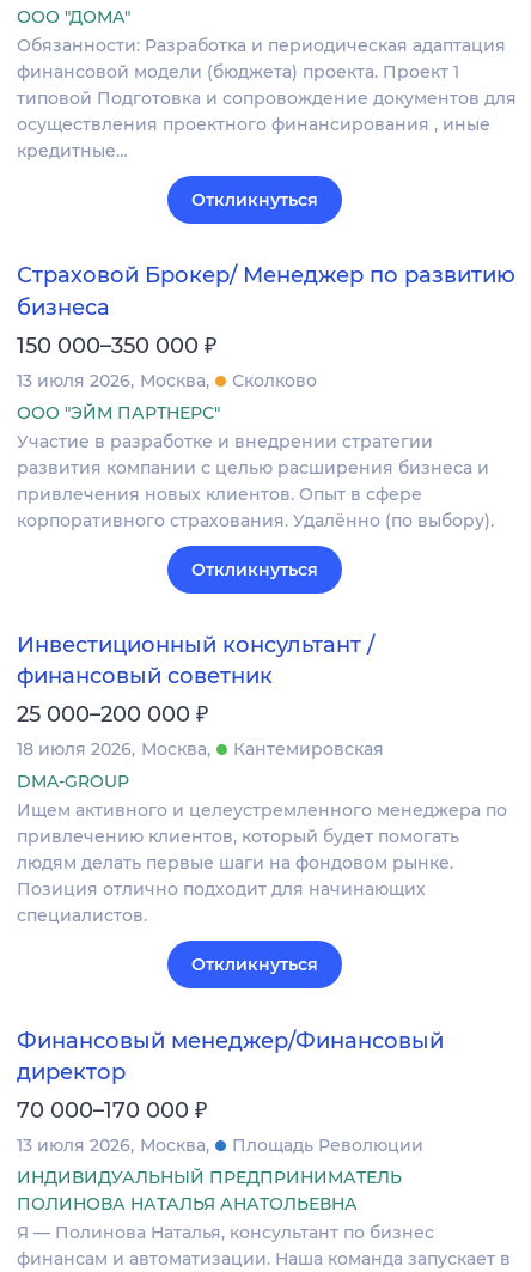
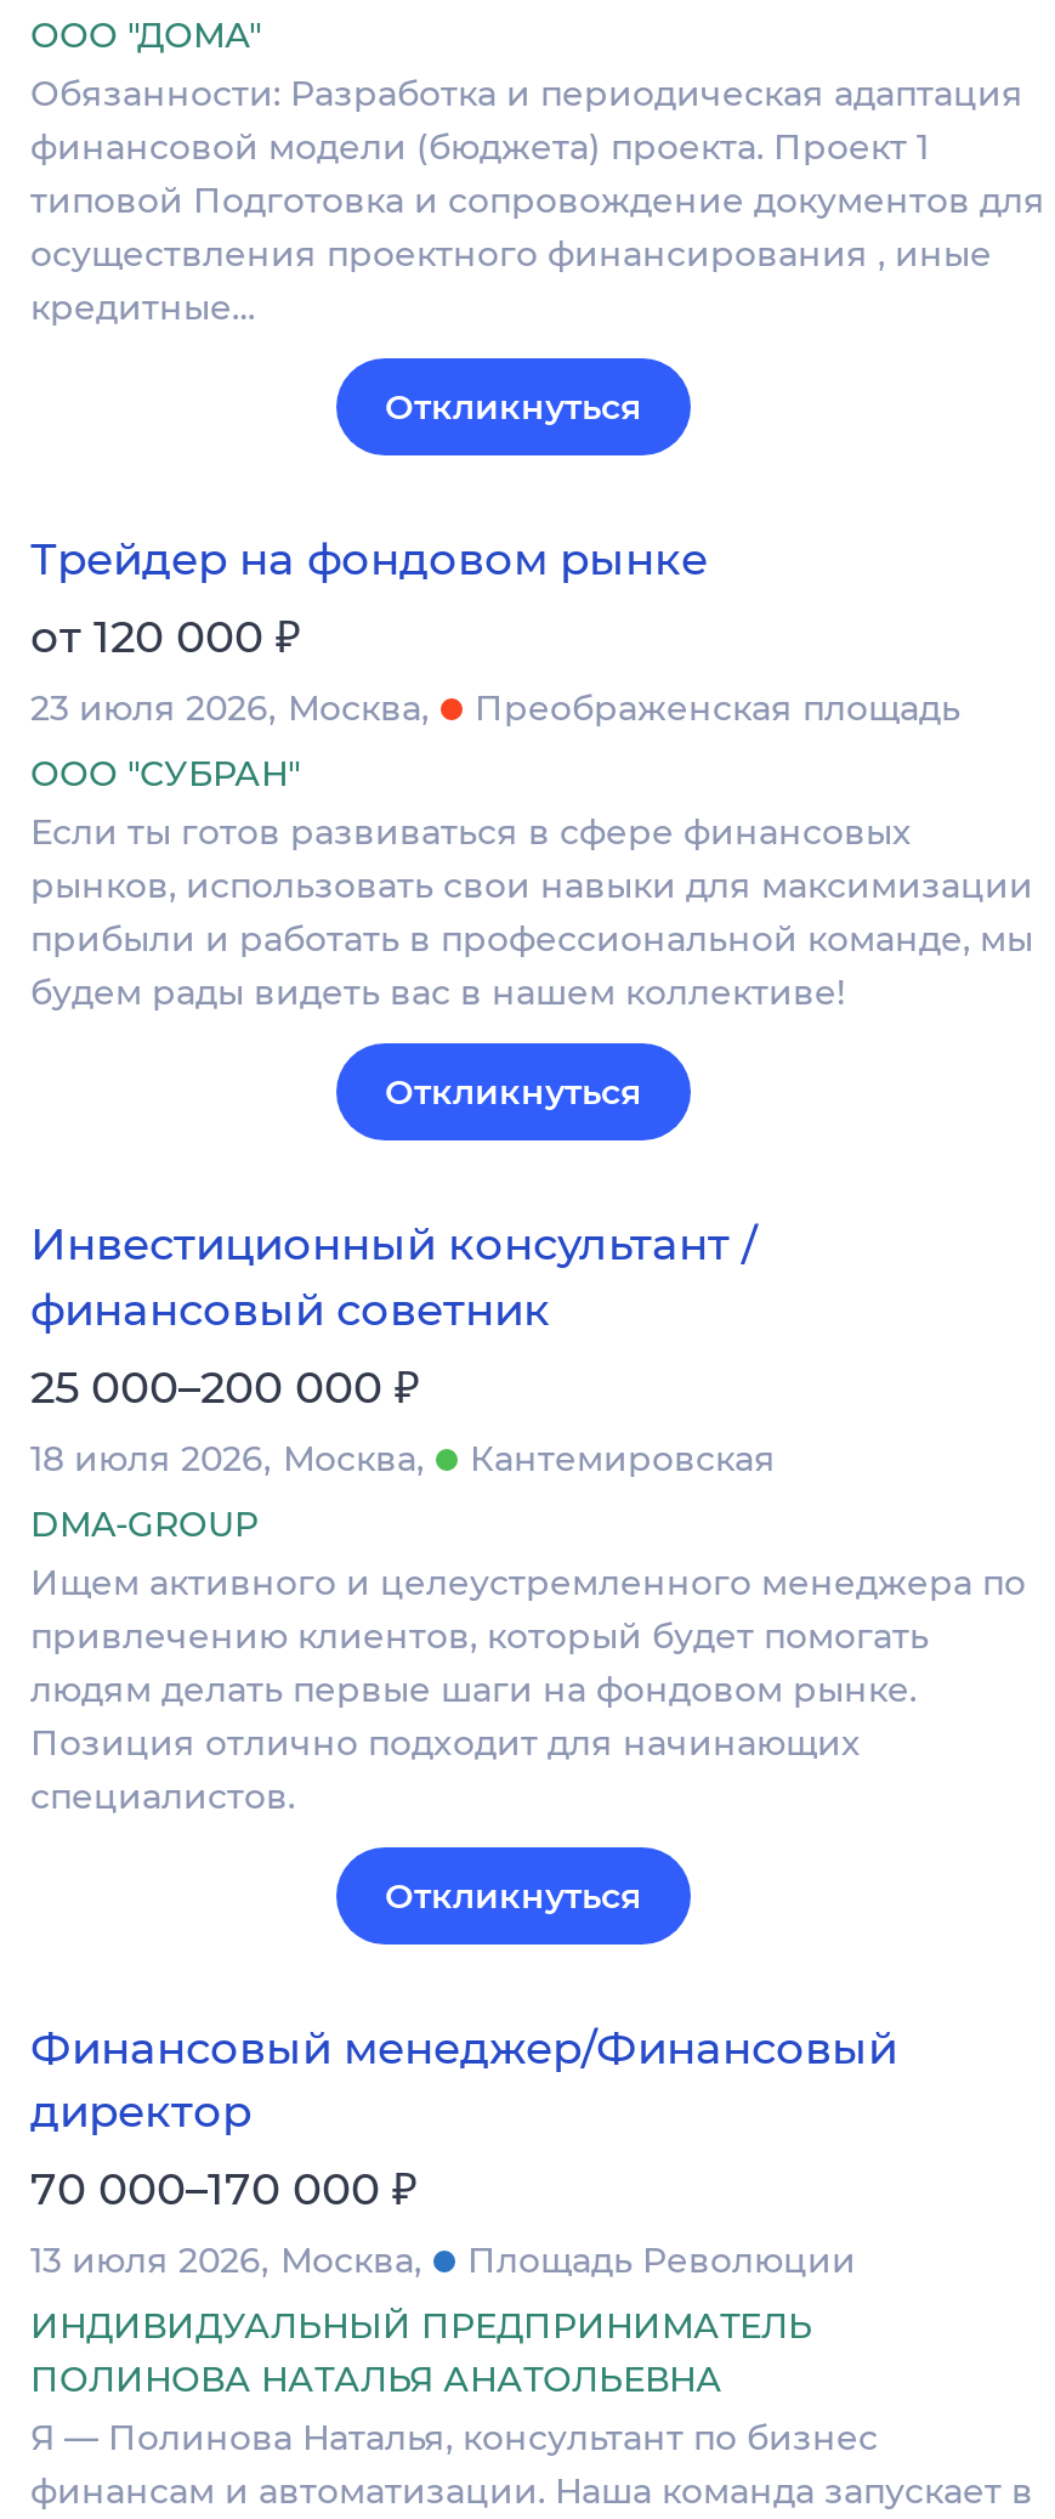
- Страховой Брокер/ Менеджер по развитию
- бизнеса
- 150 000–350 000 ₽
- 13 июля 2026 Москва
- Сколково
+ Трейдер на фондовом рынке
+ от 120 000 ₽
+ 23 июля 2026 Москва
+ Преображенская площадь

- ООО "ЭЙМ ПАРТНЕРС"
- Участие в разработке и внедрении стратегии
- развития компании с целью расширения бизнеса и
- привлечения новых клиентов. Опыт в сфере
- корпоративного страхования. Удалённо (по выбору).
+ ООО "СУБРАН"
+ Если ты готов развиваться в сфере финансовых
+ рынков, использовать свои навыки для максимизации
+ прибыли и работать в профессиональной команде, мы
+ будем рады видеть вас в нашем коллективе!
